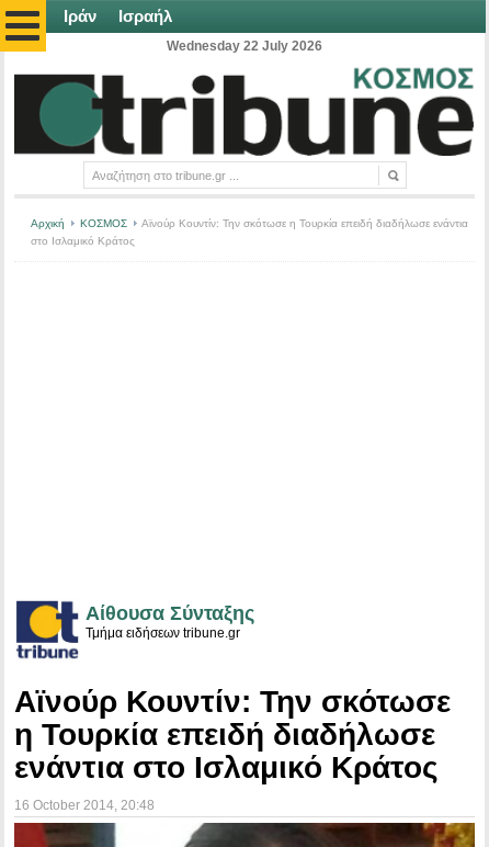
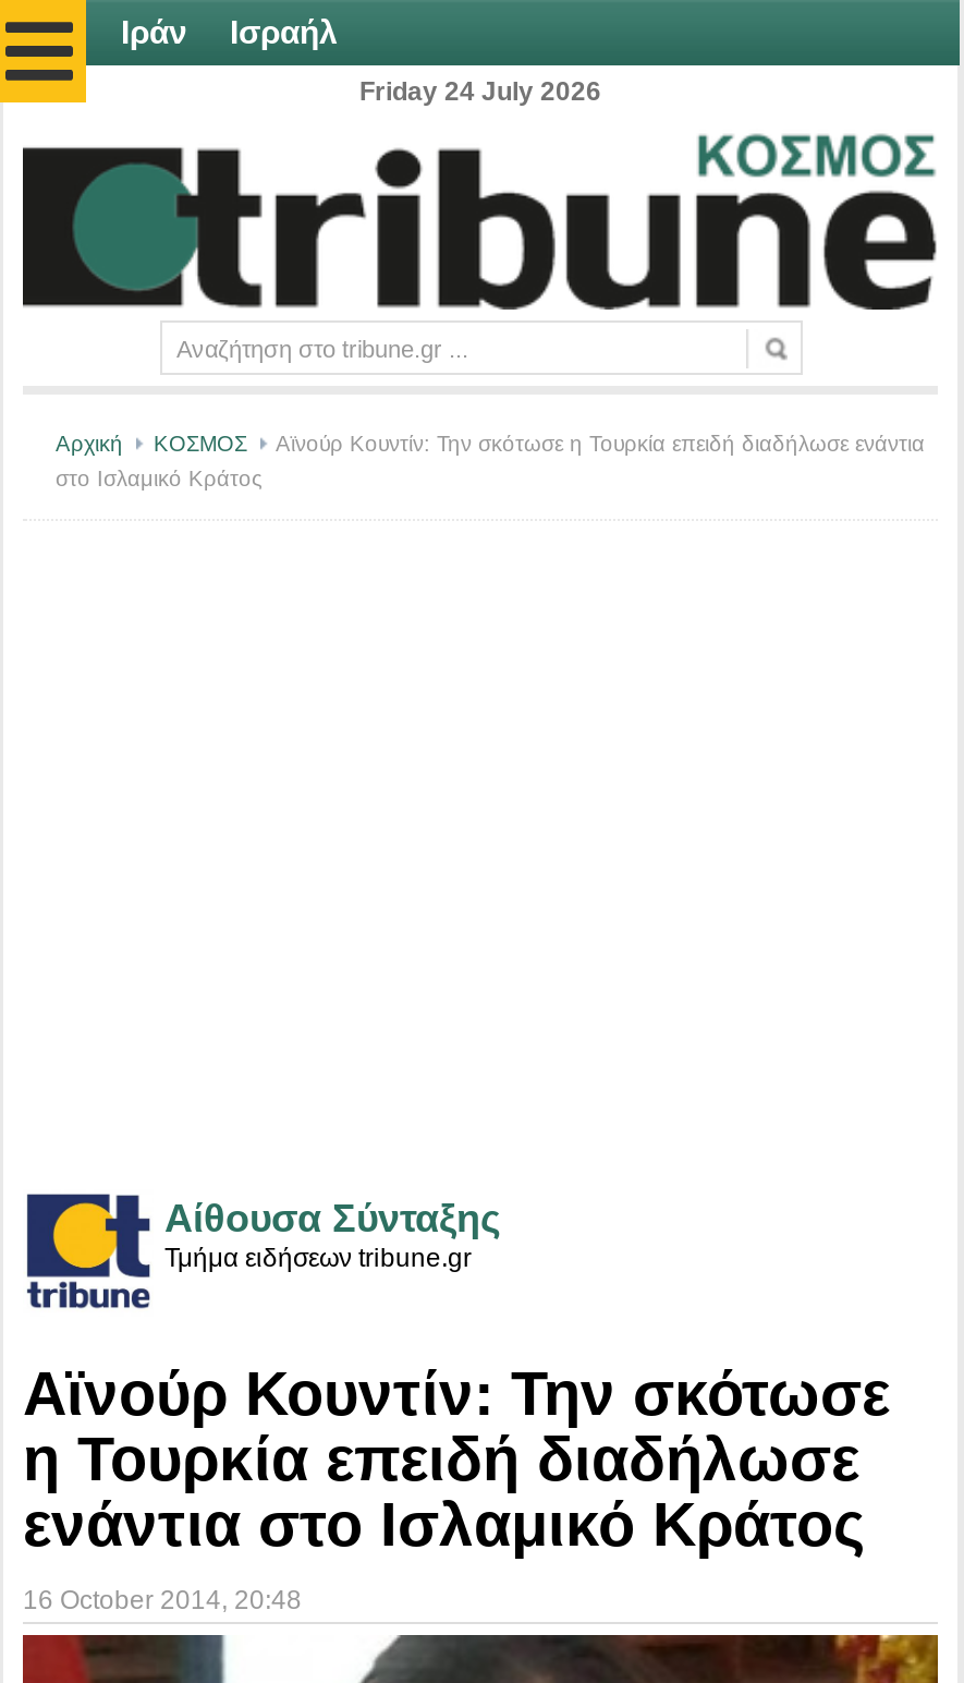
- Wednesday 22 July 2026
+ Friday 24 July 2026
